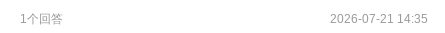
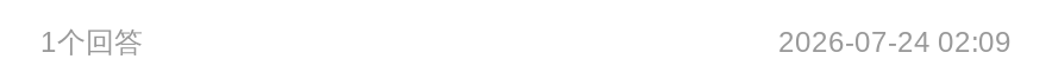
- 2026-07-21 14:35
+ 2026-07-24 02:09
